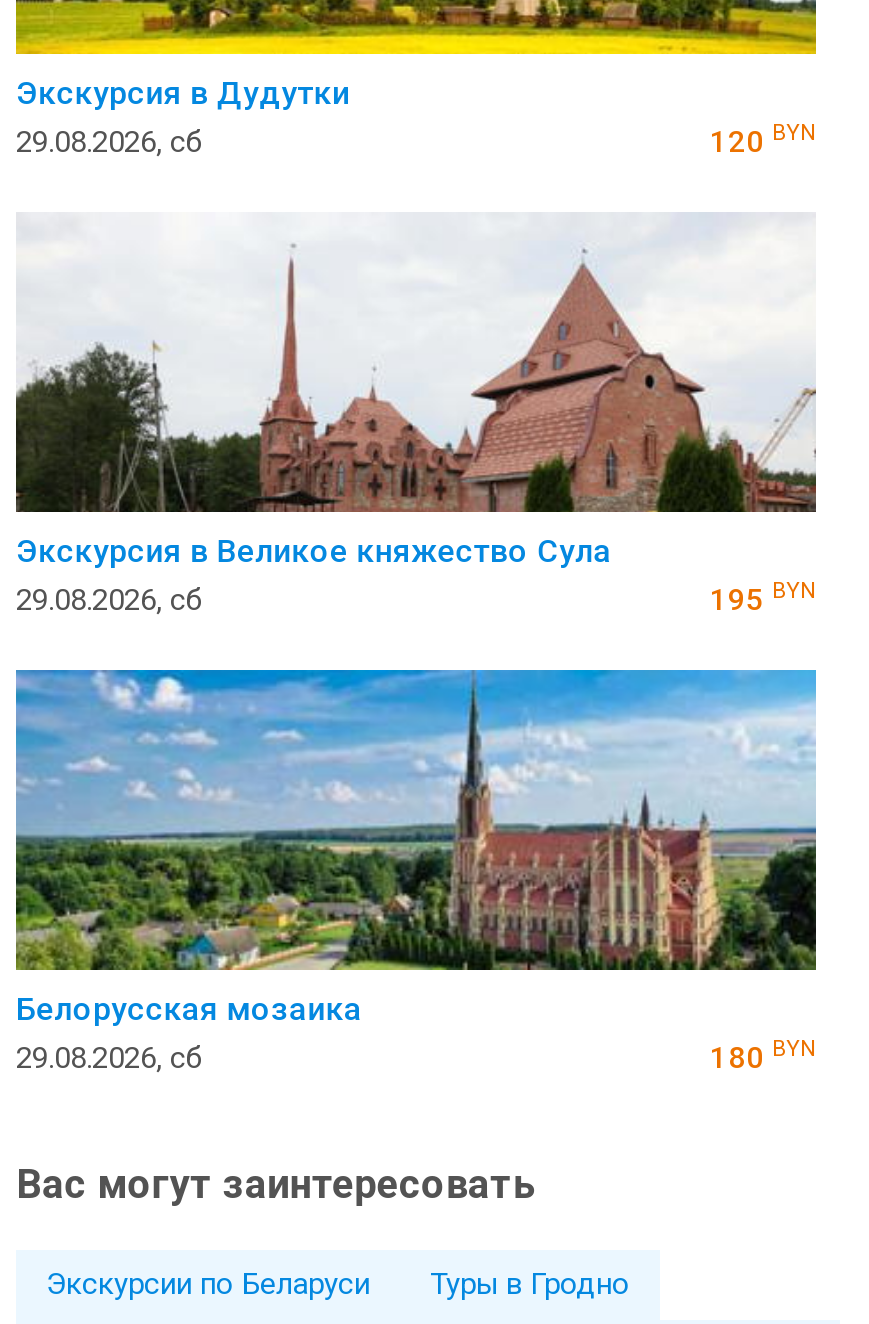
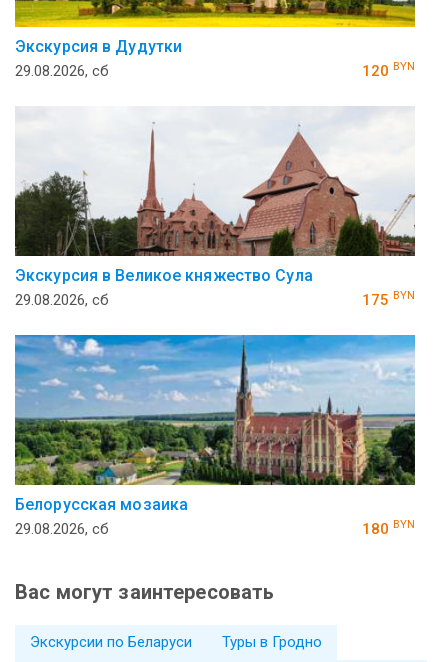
- 195 BYN
+ 175 BYN
